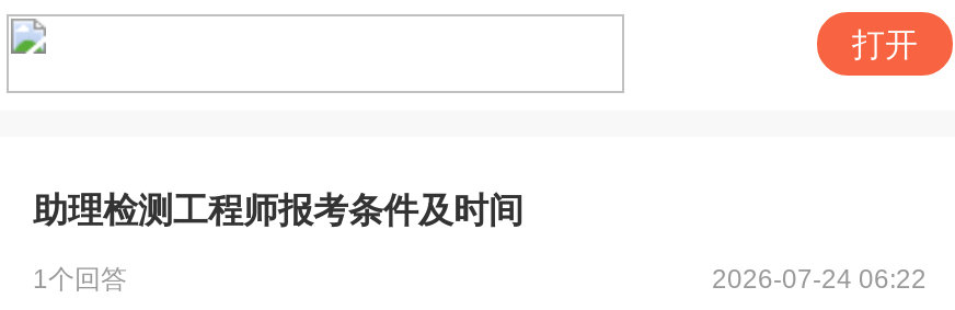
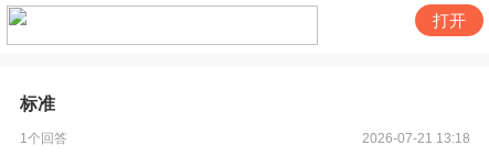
- 助理检测工程师报考条件及时间
+ 标准

- 2026-07-24 06:22
+ 2026-07-21 13:18
